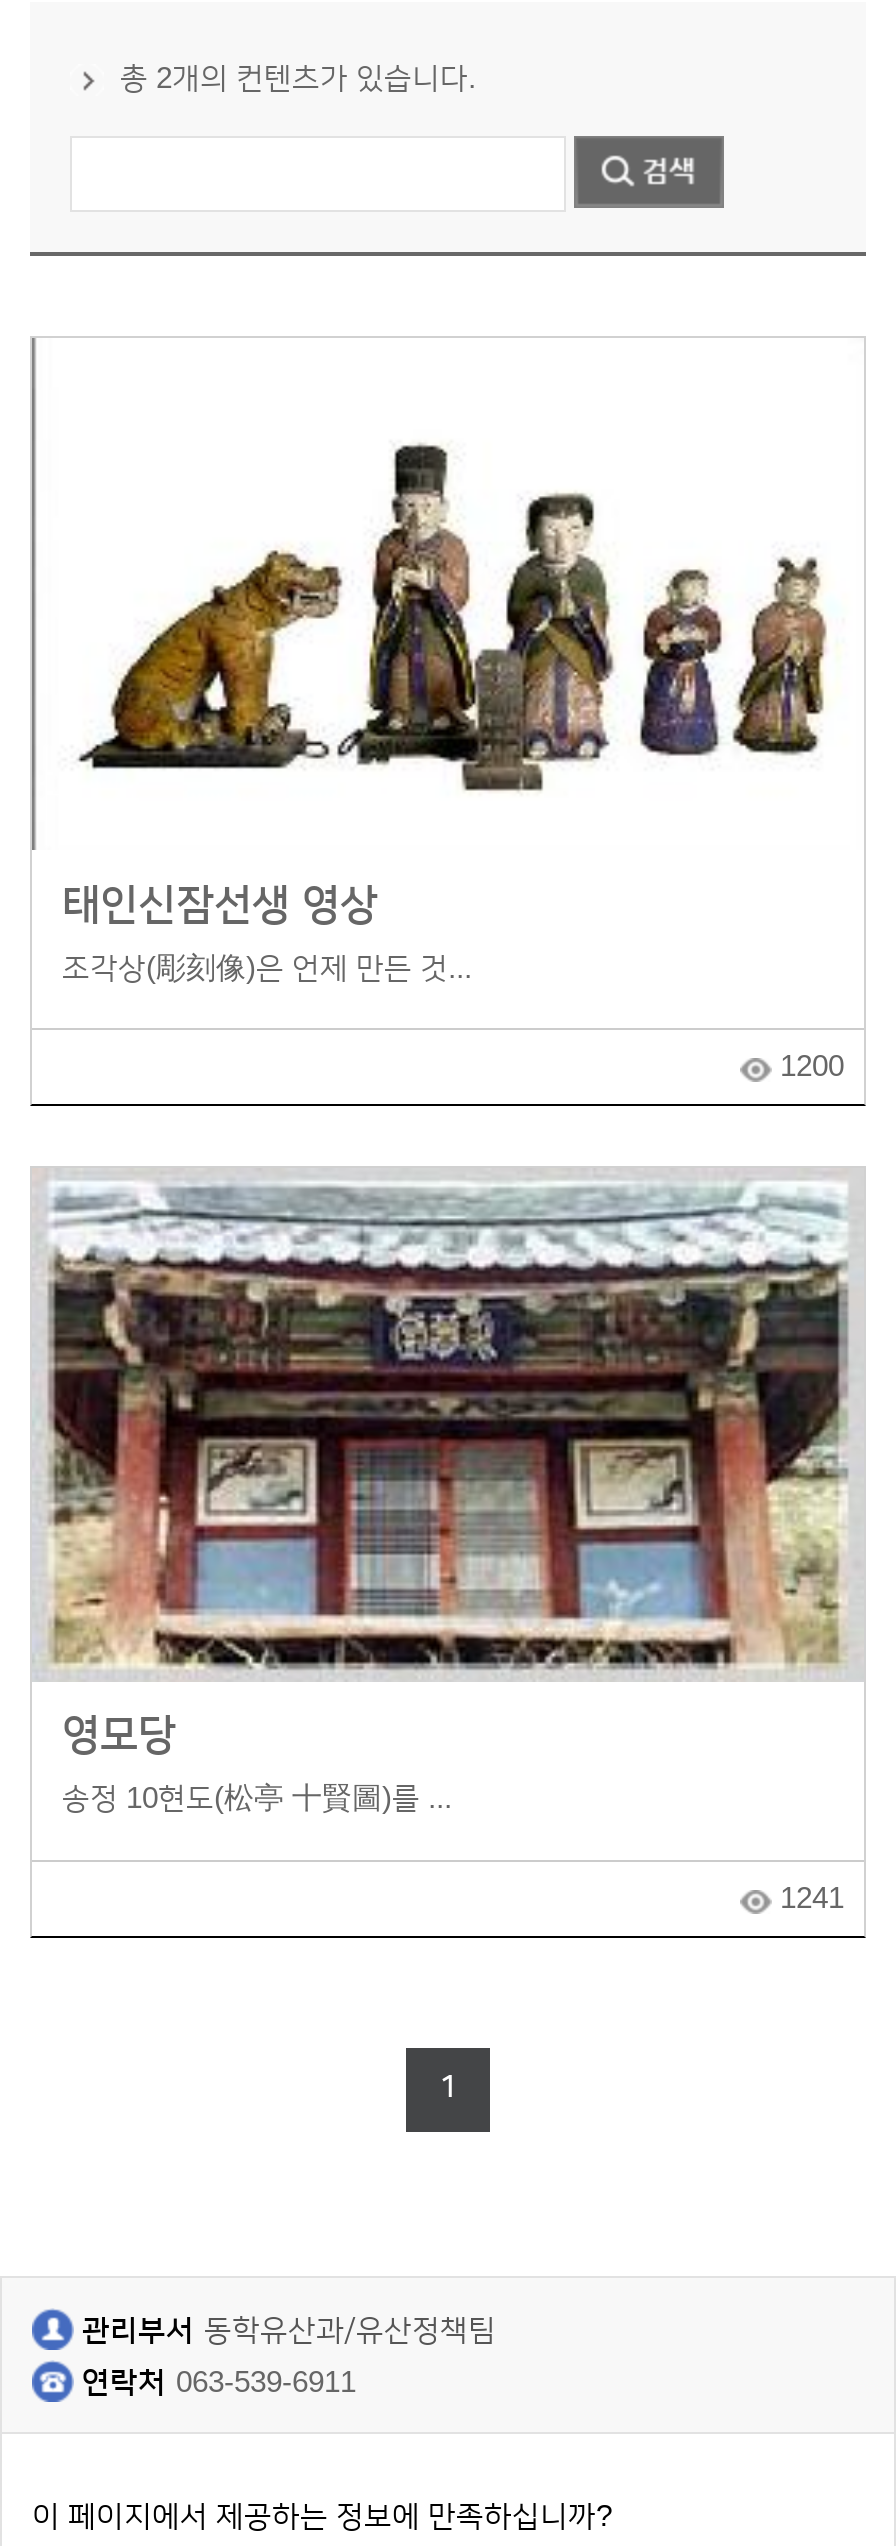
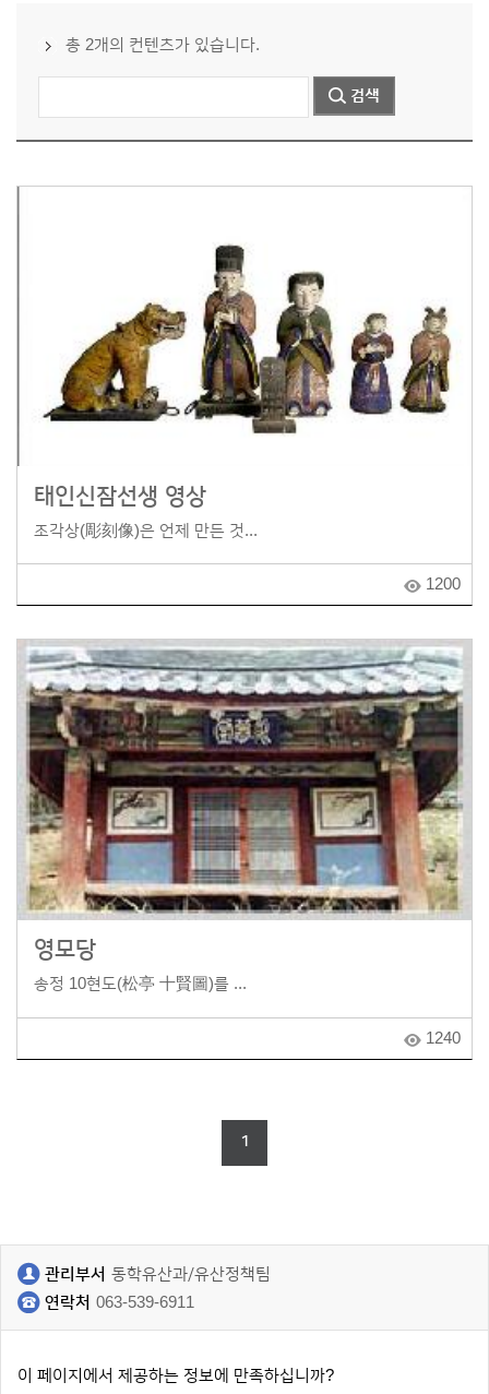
- 1241
+ 1240
